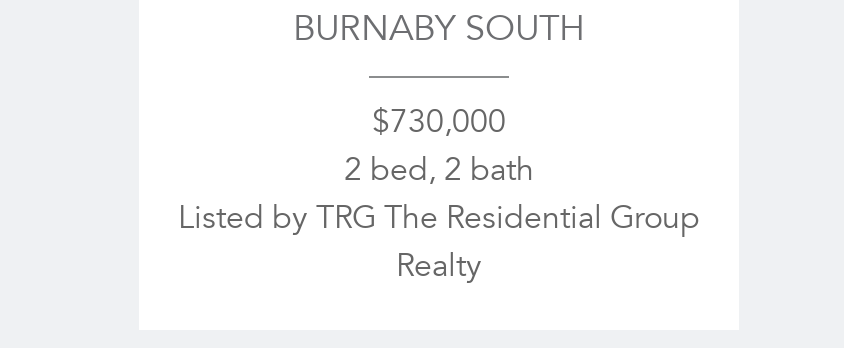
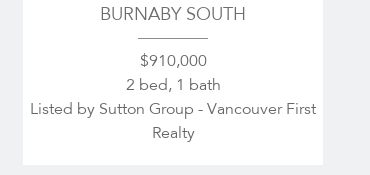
- $730,000
- 2 bed, 2 bath
- Listed by TRG The Residential Group
+ $910,000
+ 2 bed, 1 bath
+ Listed by Sutton Group - Vancouver First
